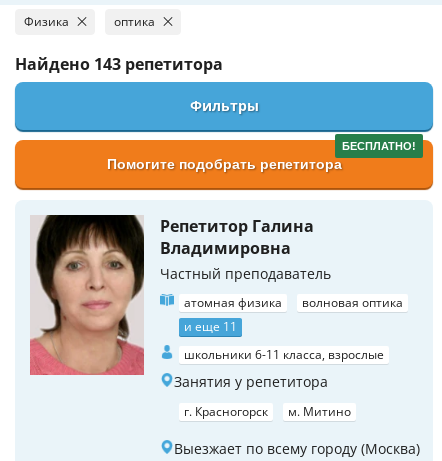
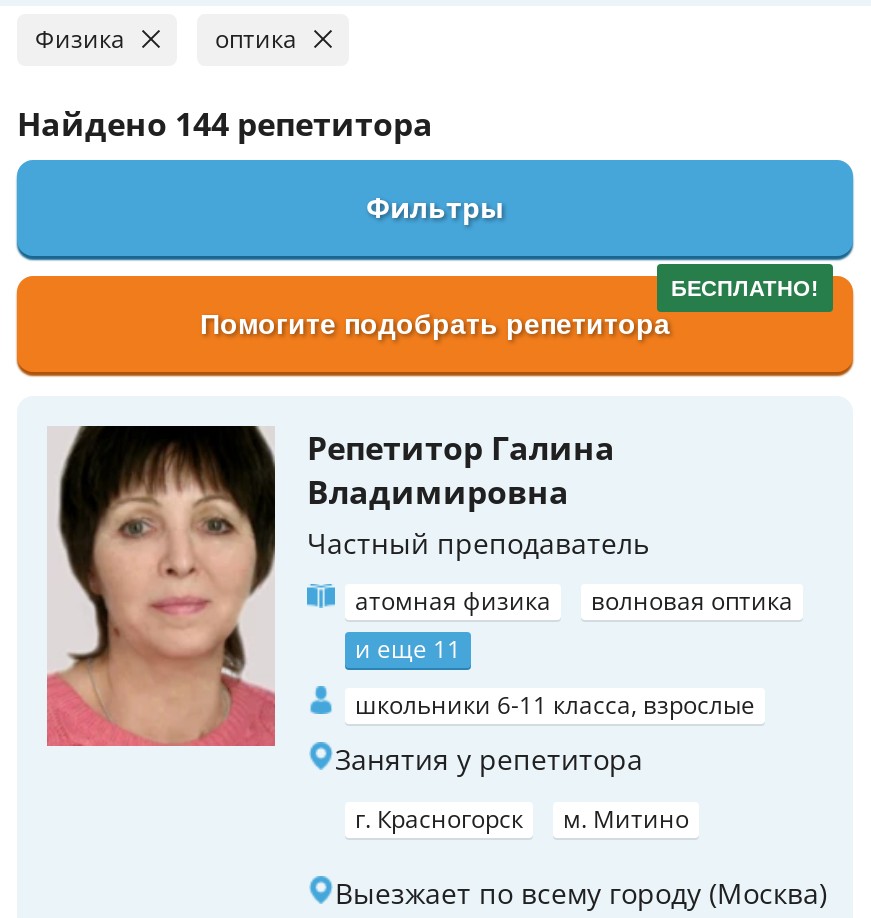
- Найдено 143 репетитора
+ Найдено 144 репетитора
